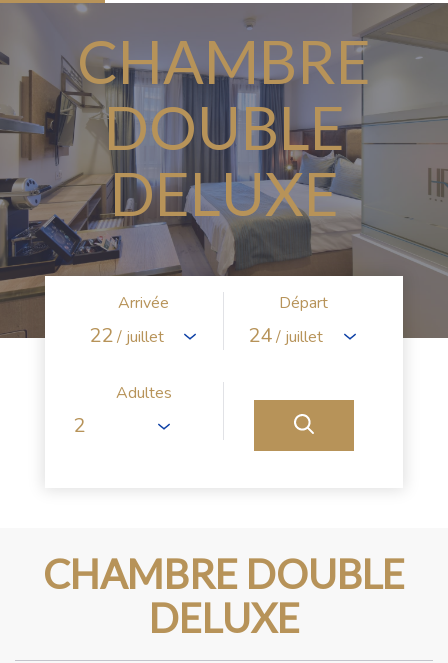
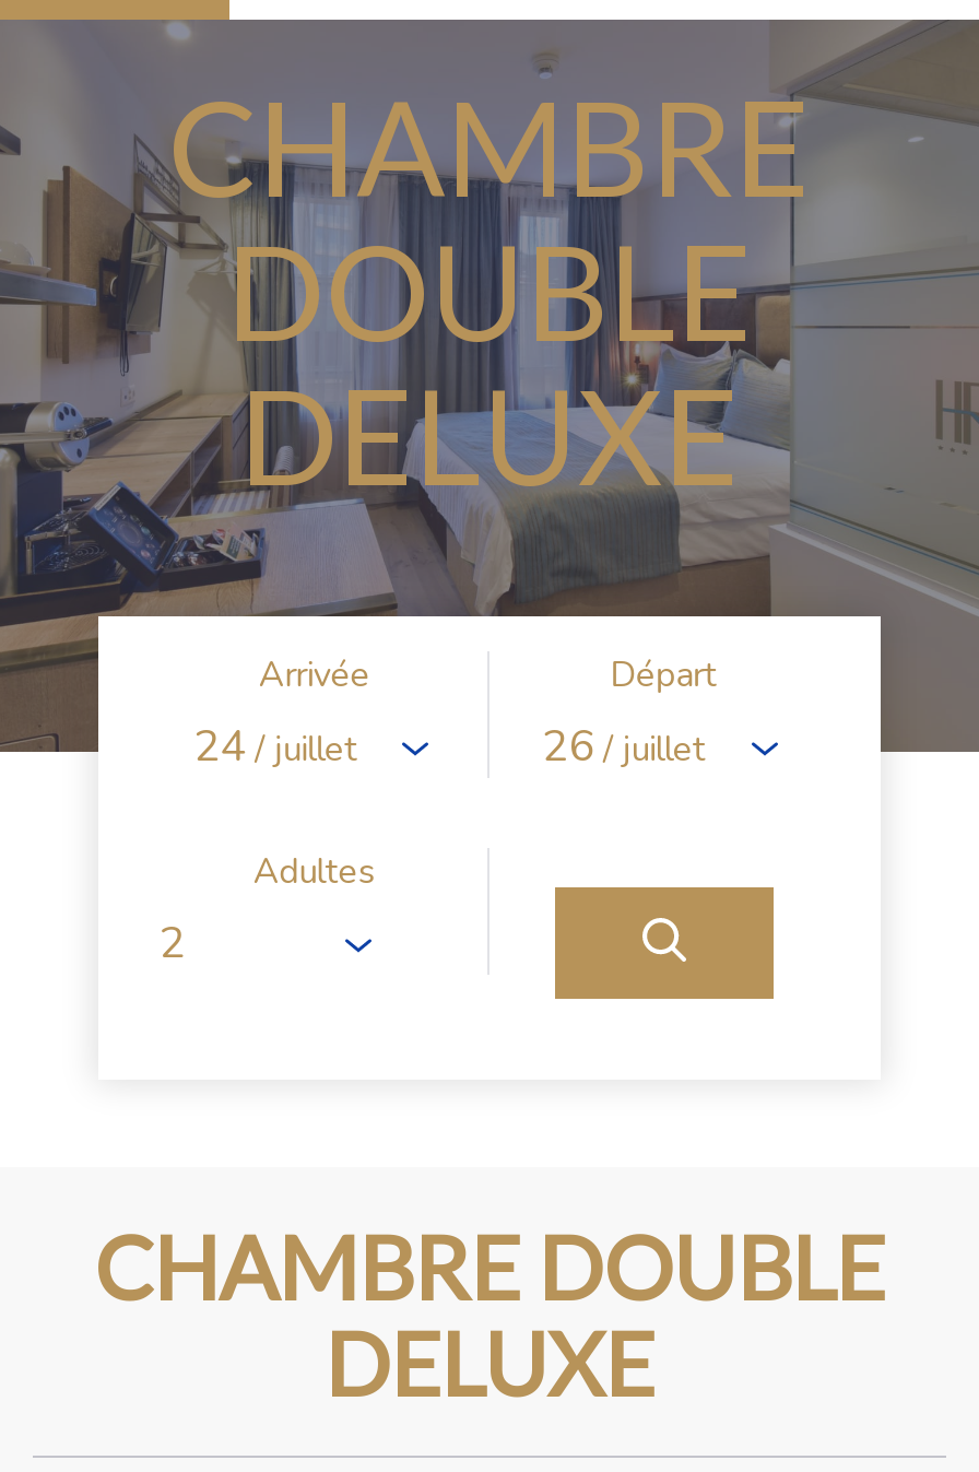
- 22 / juillet
+ 24 / juillet

- 24 / juillet
+ 26 / juillet
